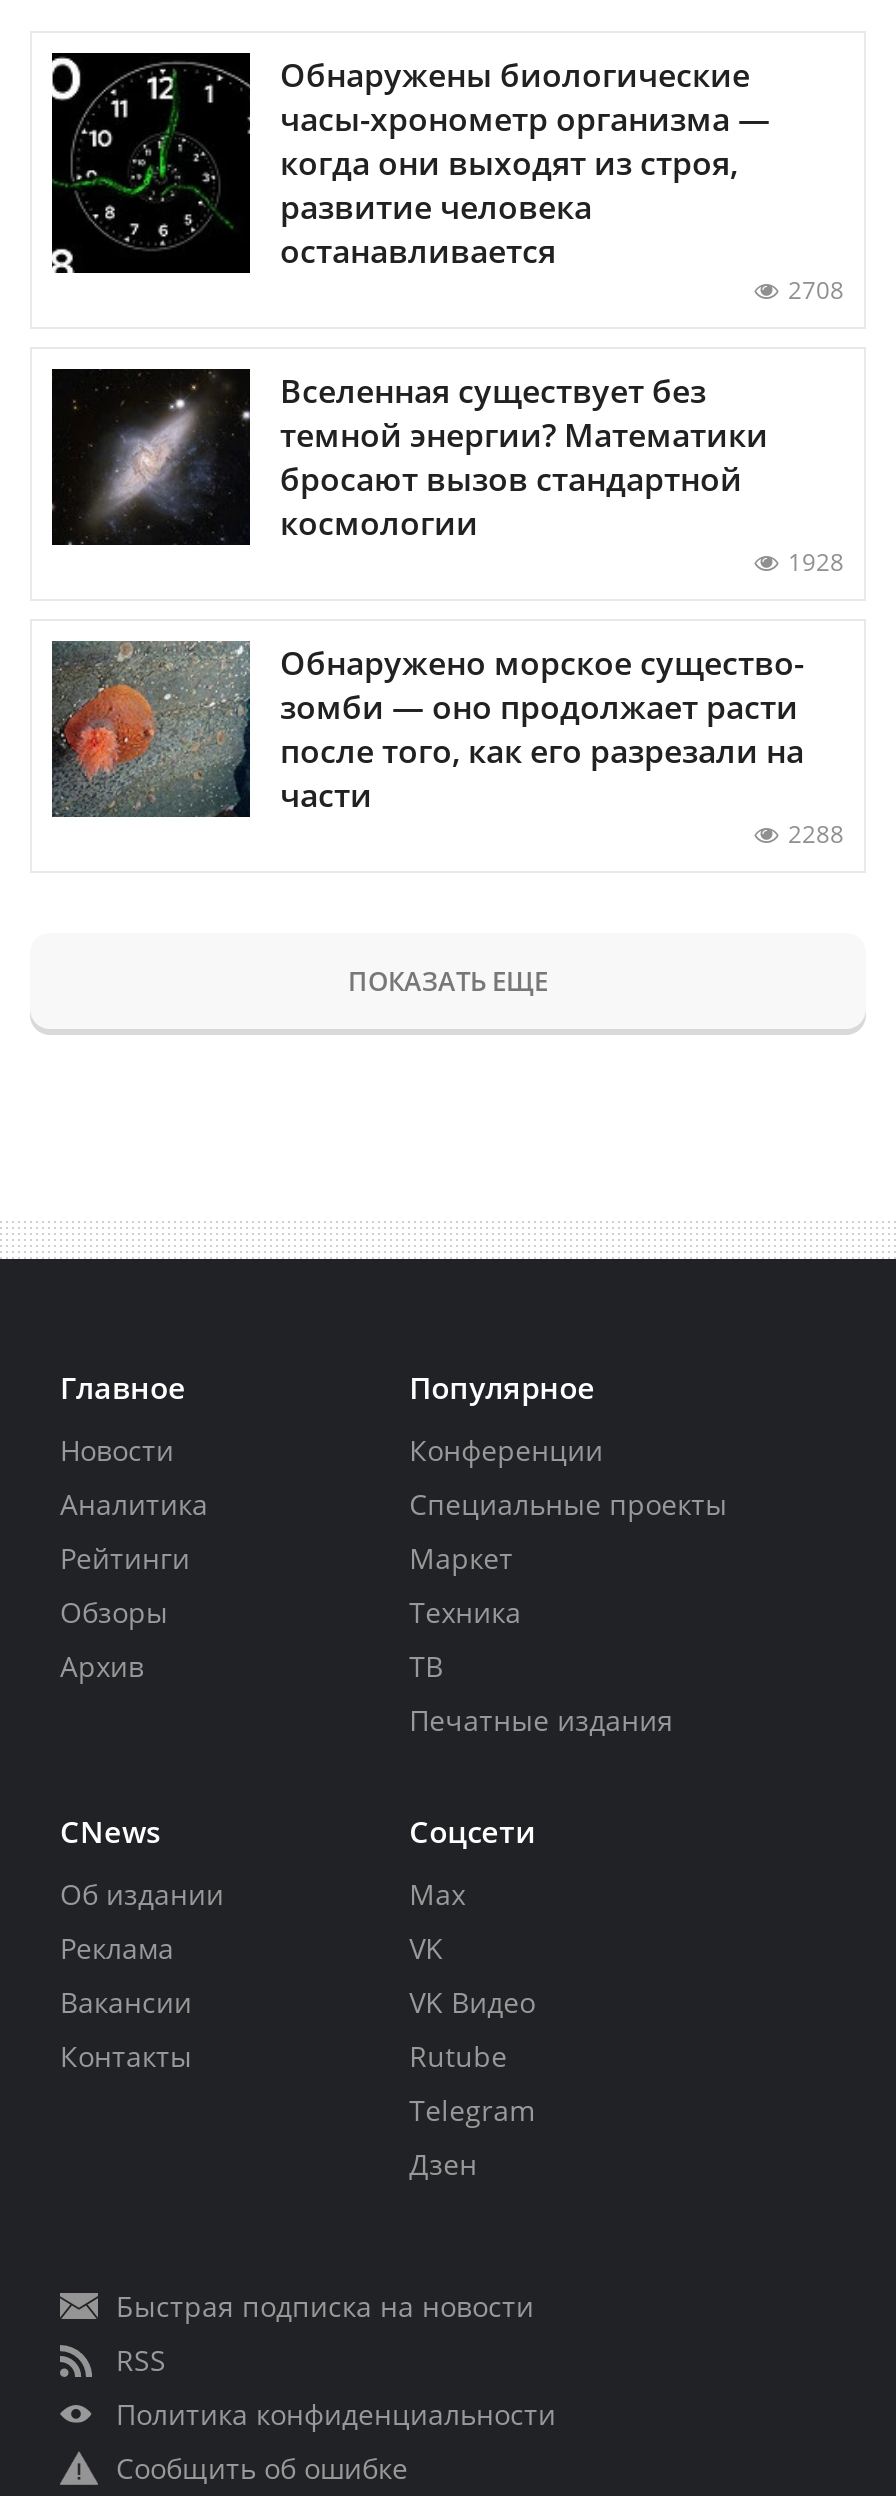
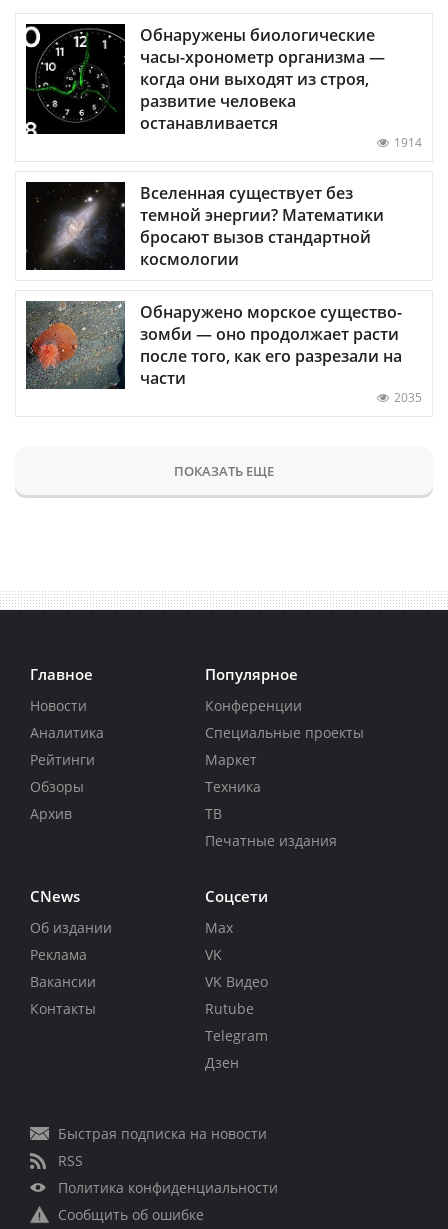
- 2708
+ 1914

- 1928

- 2288
+ 2035
